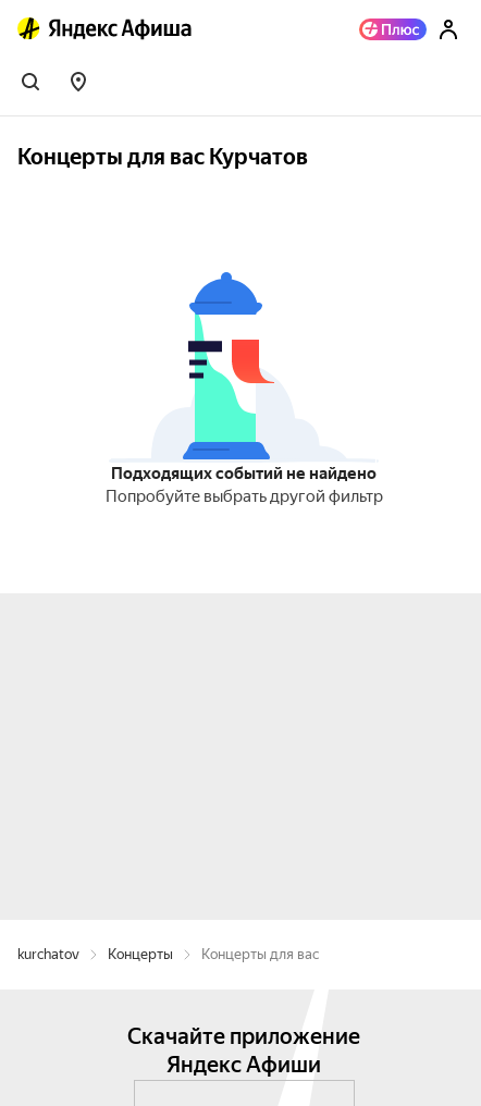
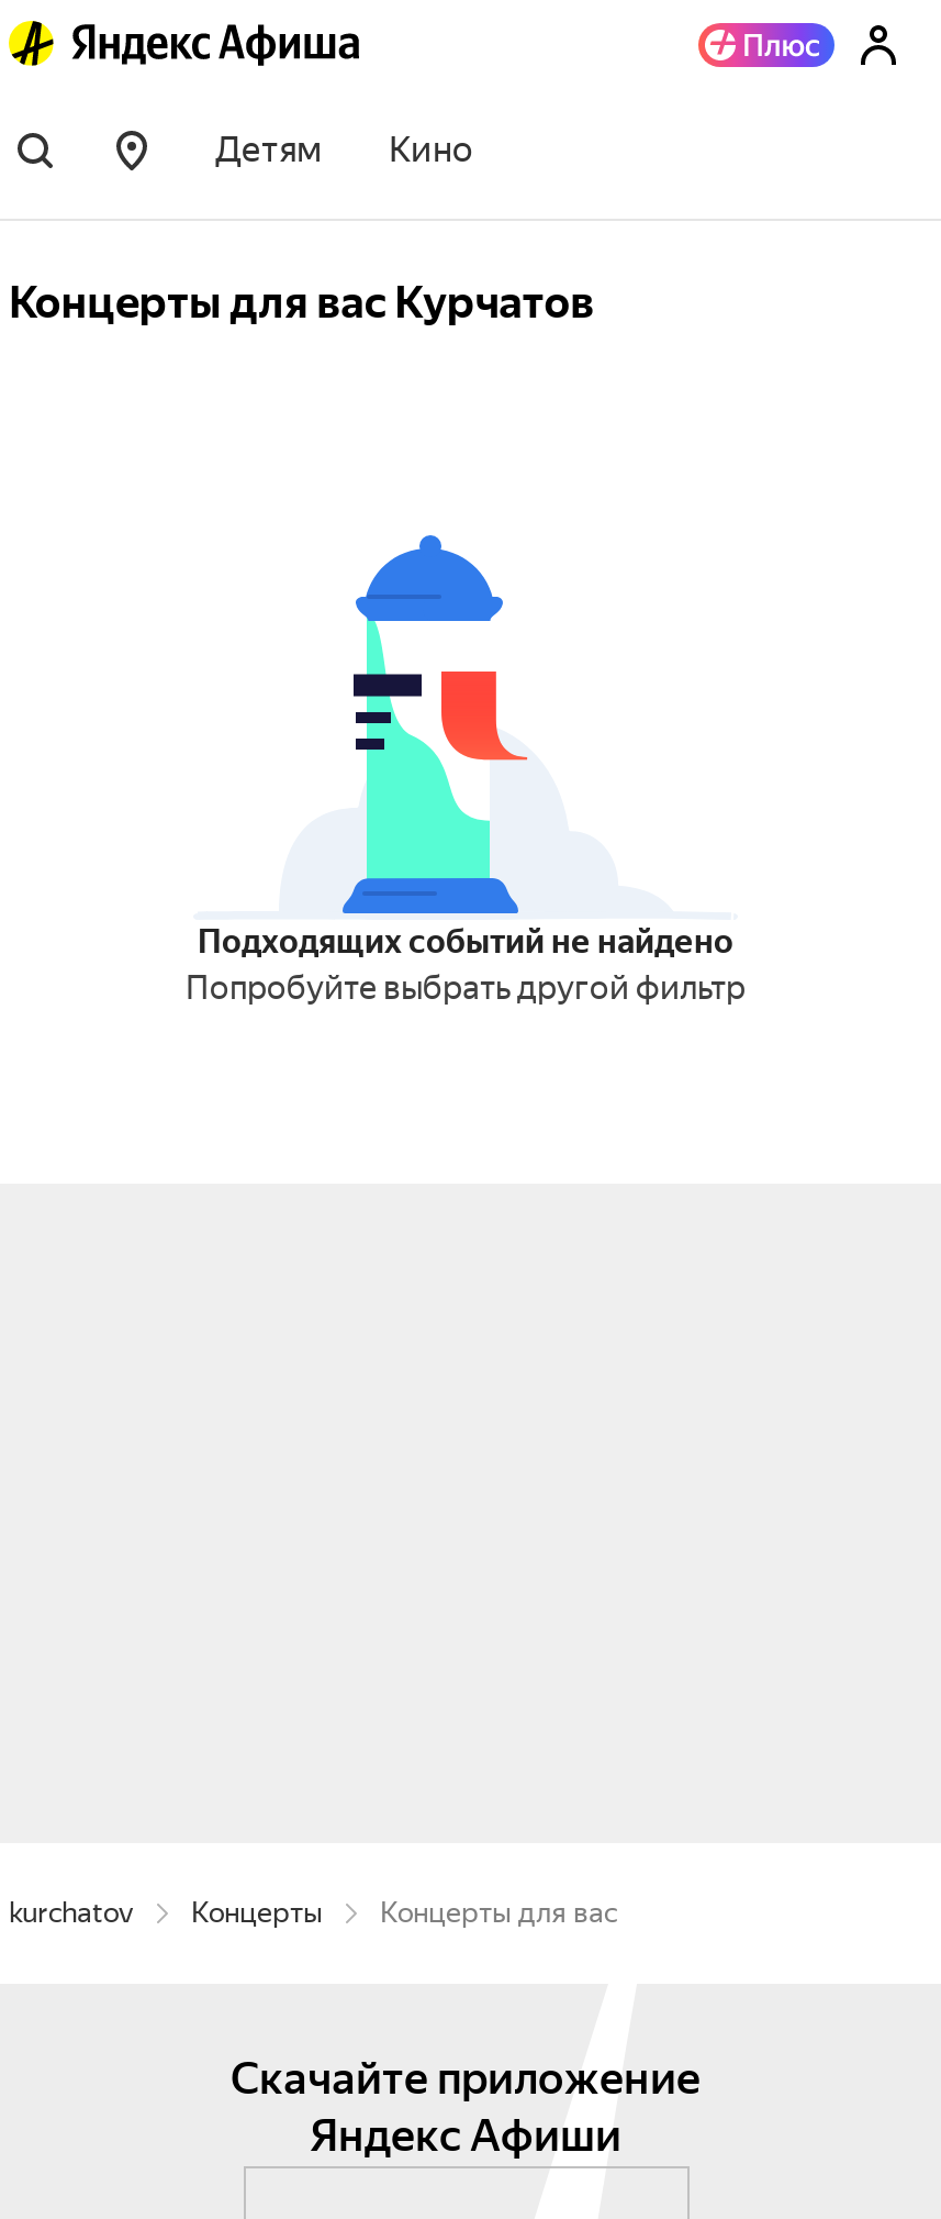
+ Детям
+ Кино
